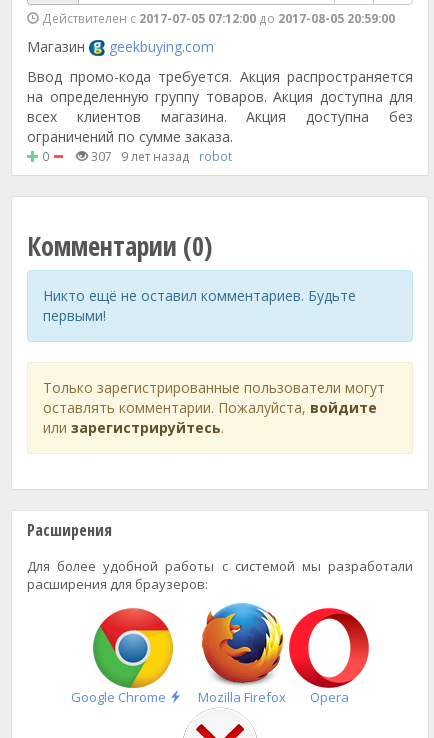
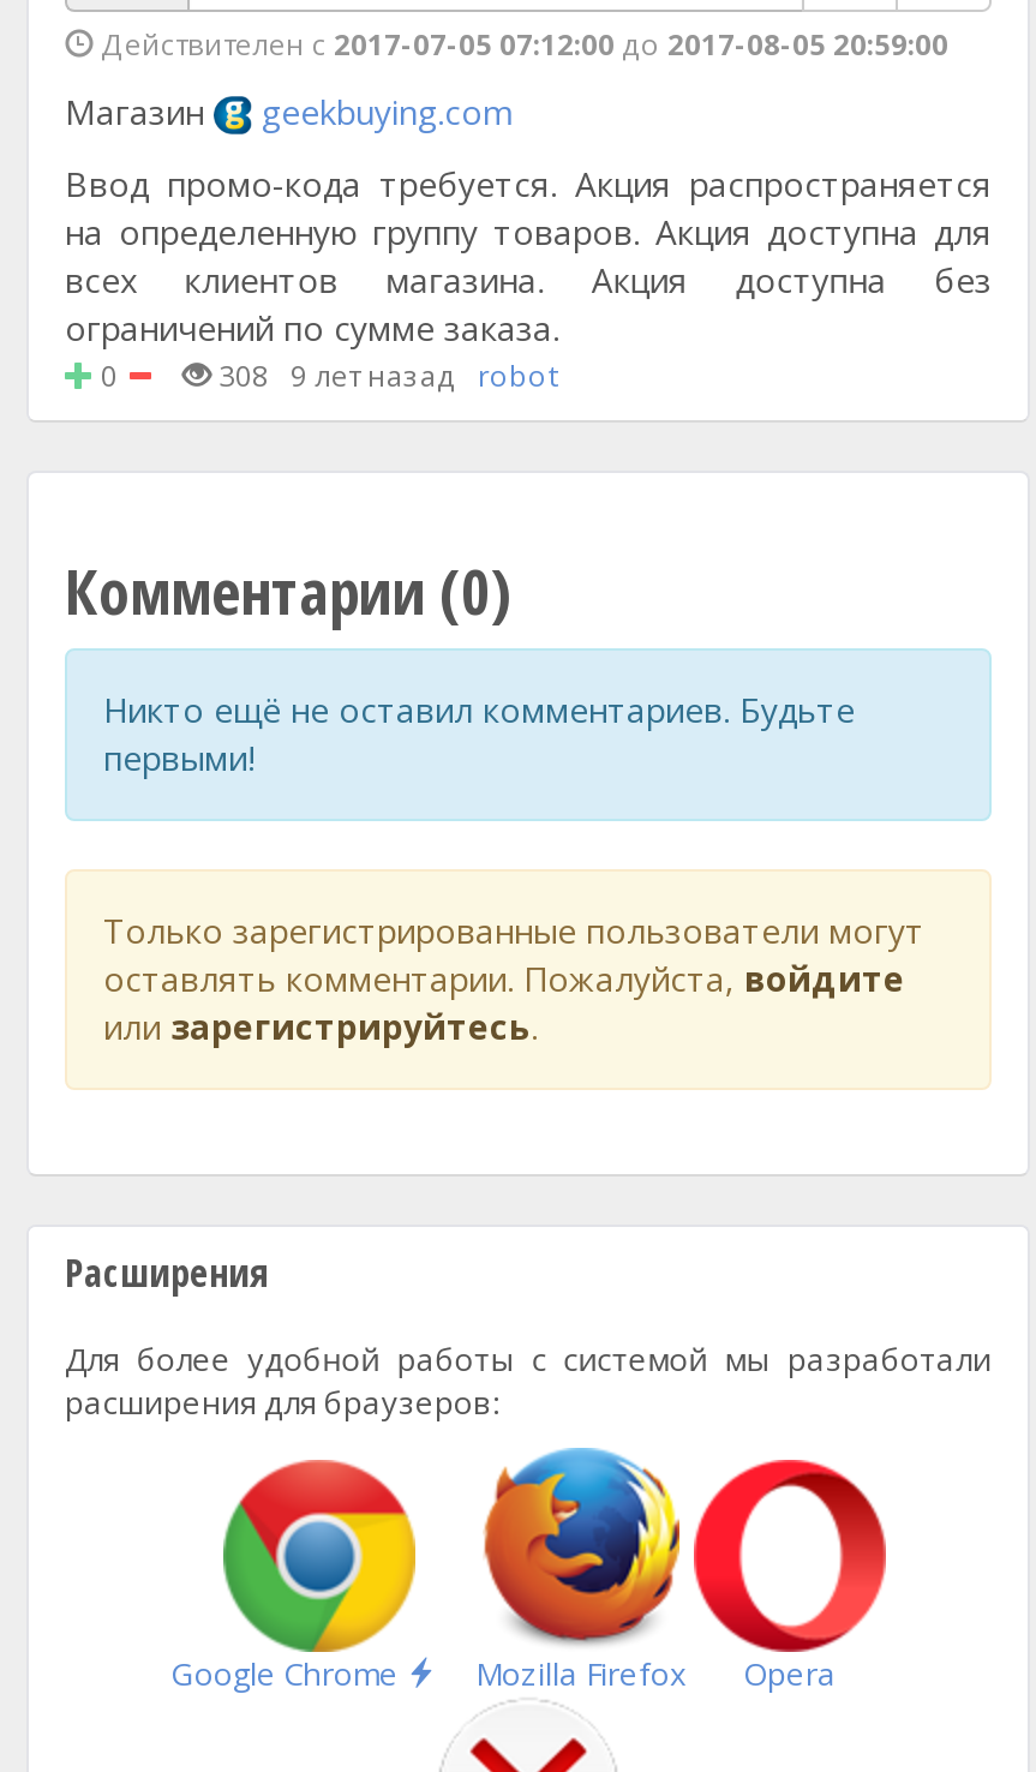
- 307 9 лет назад robot
+ 308 9 лет назад robot
